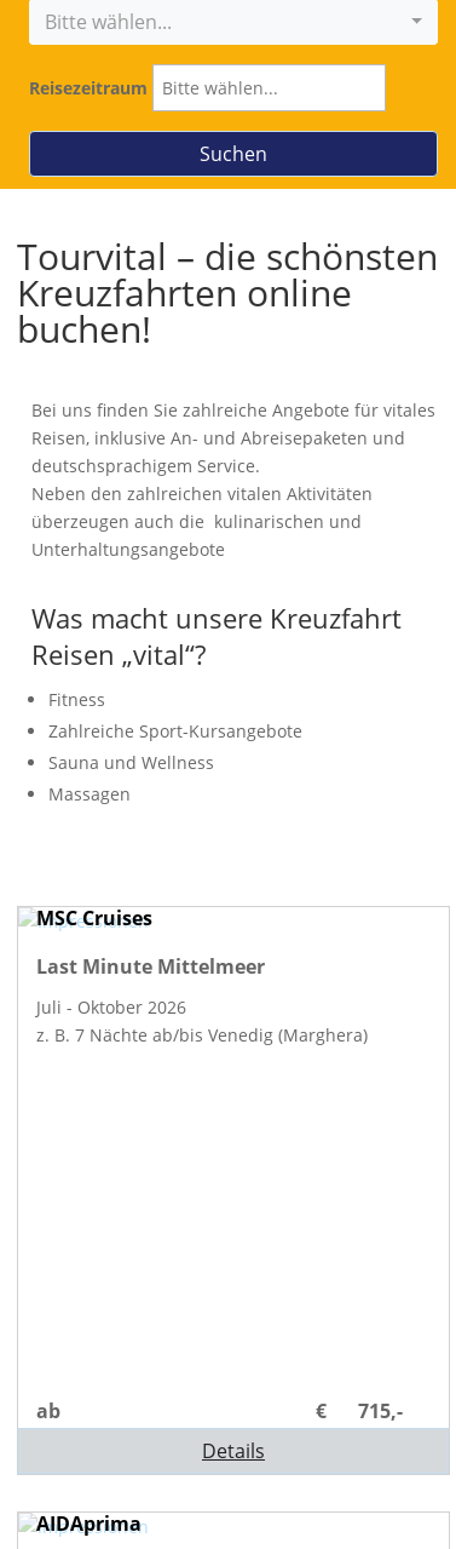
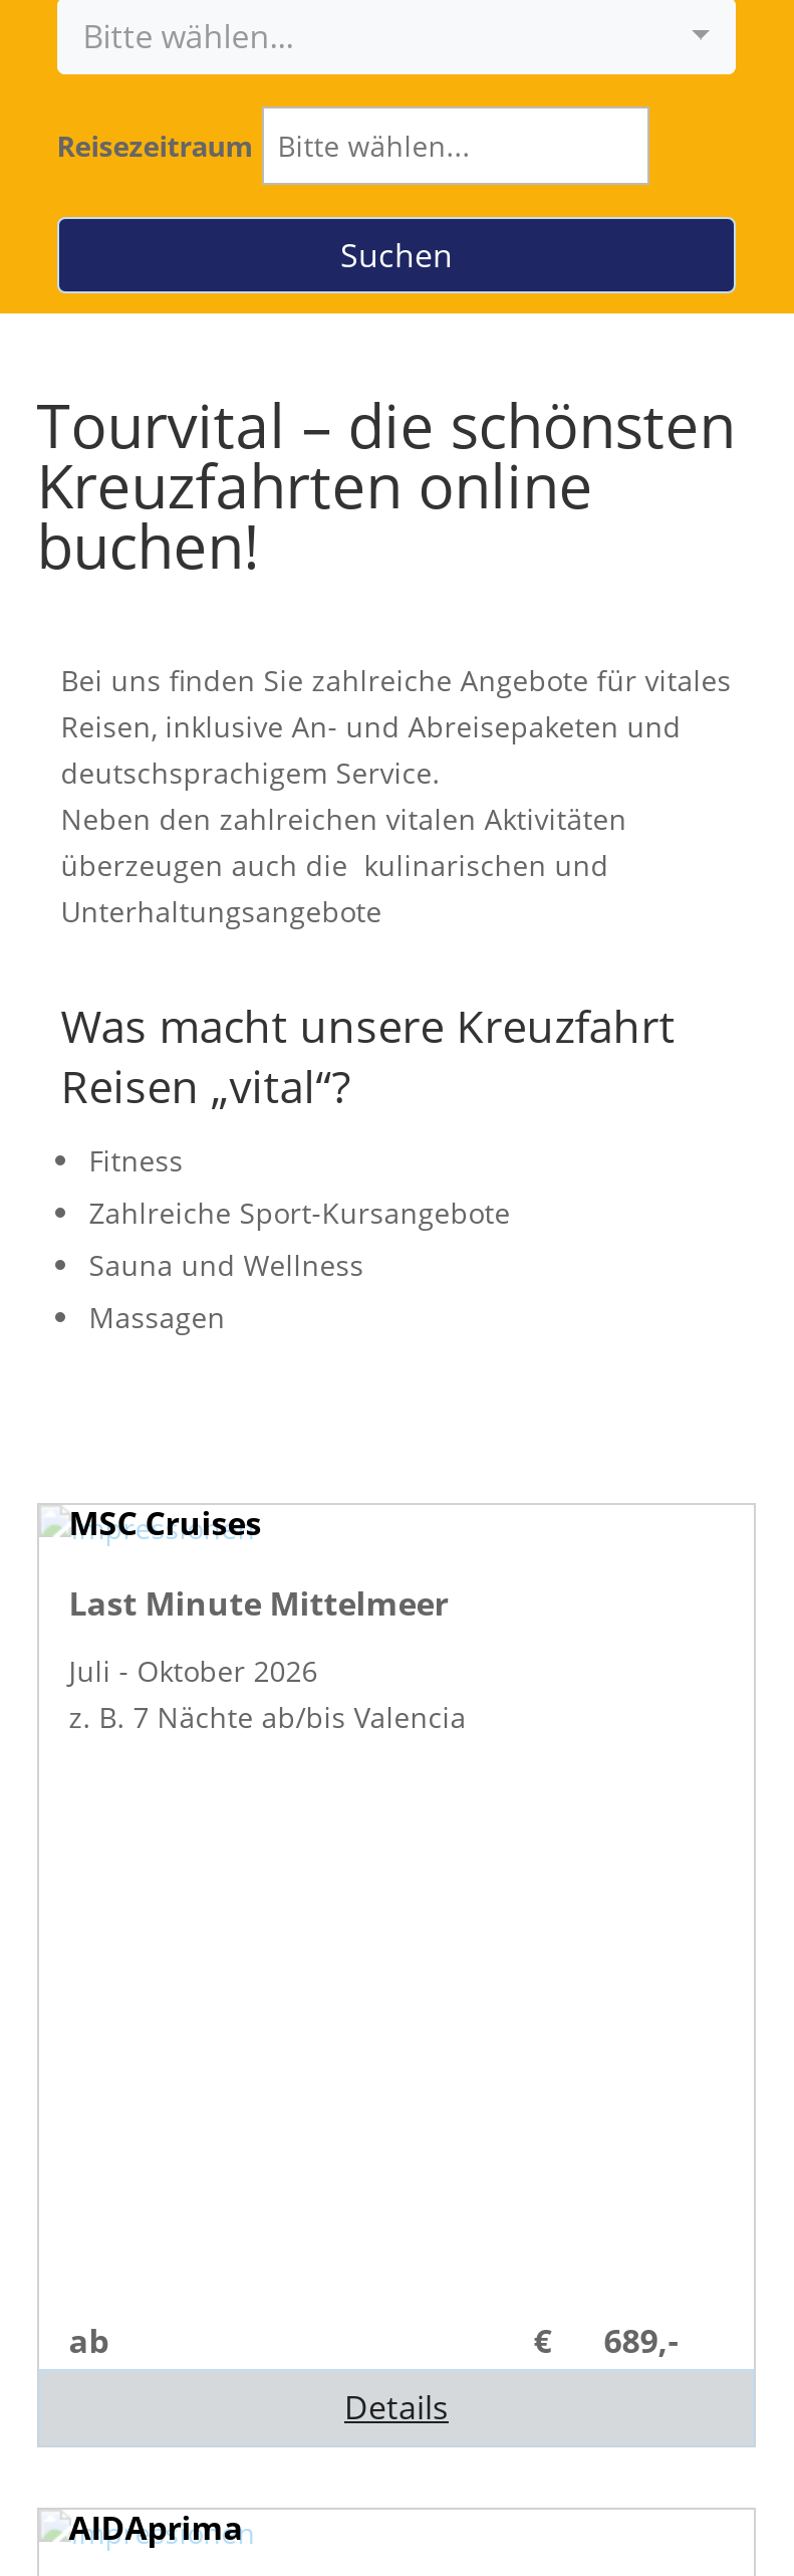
- z. B. 7 Nächte ab/bis Venedig (Marghera)
+ z. B. 7 Nächte ab/bis Valencia

- 715,-
+ 689,-
